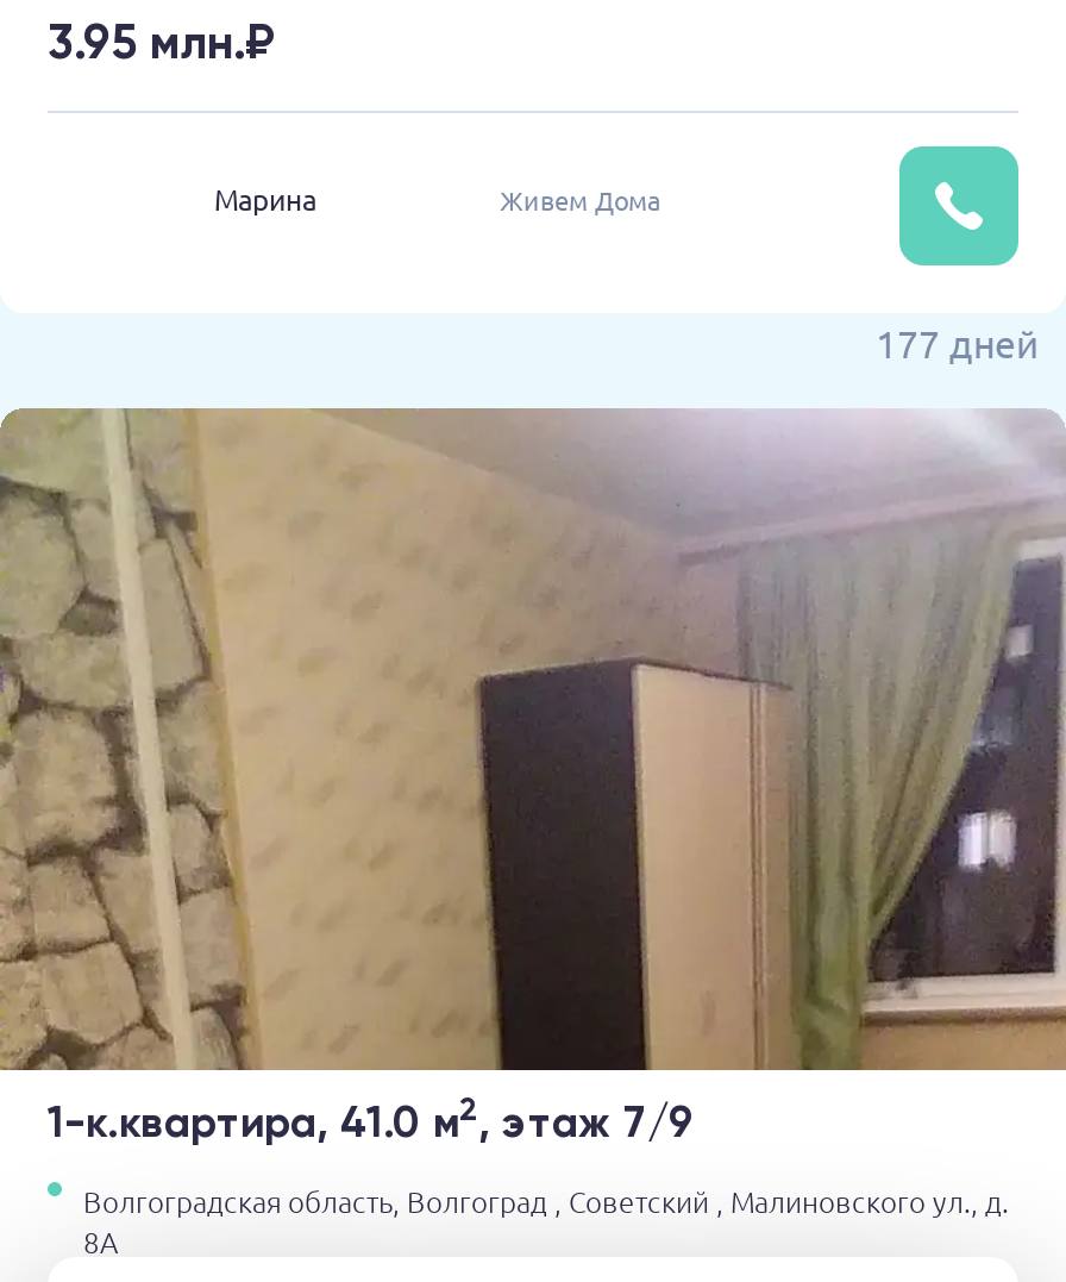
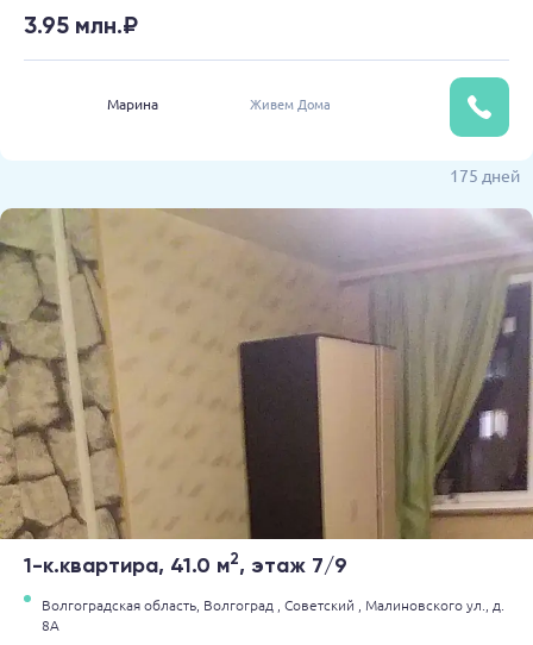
- 177 дней
+ 175 дней
